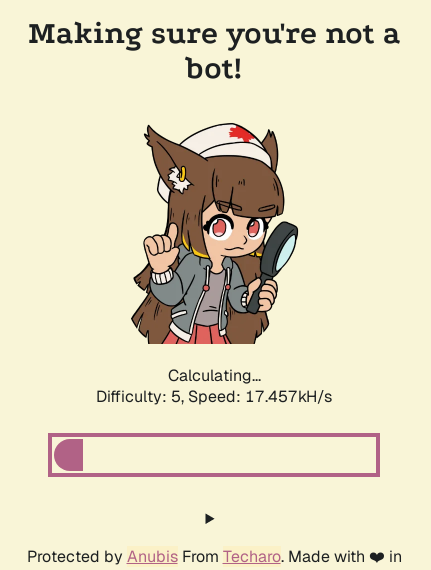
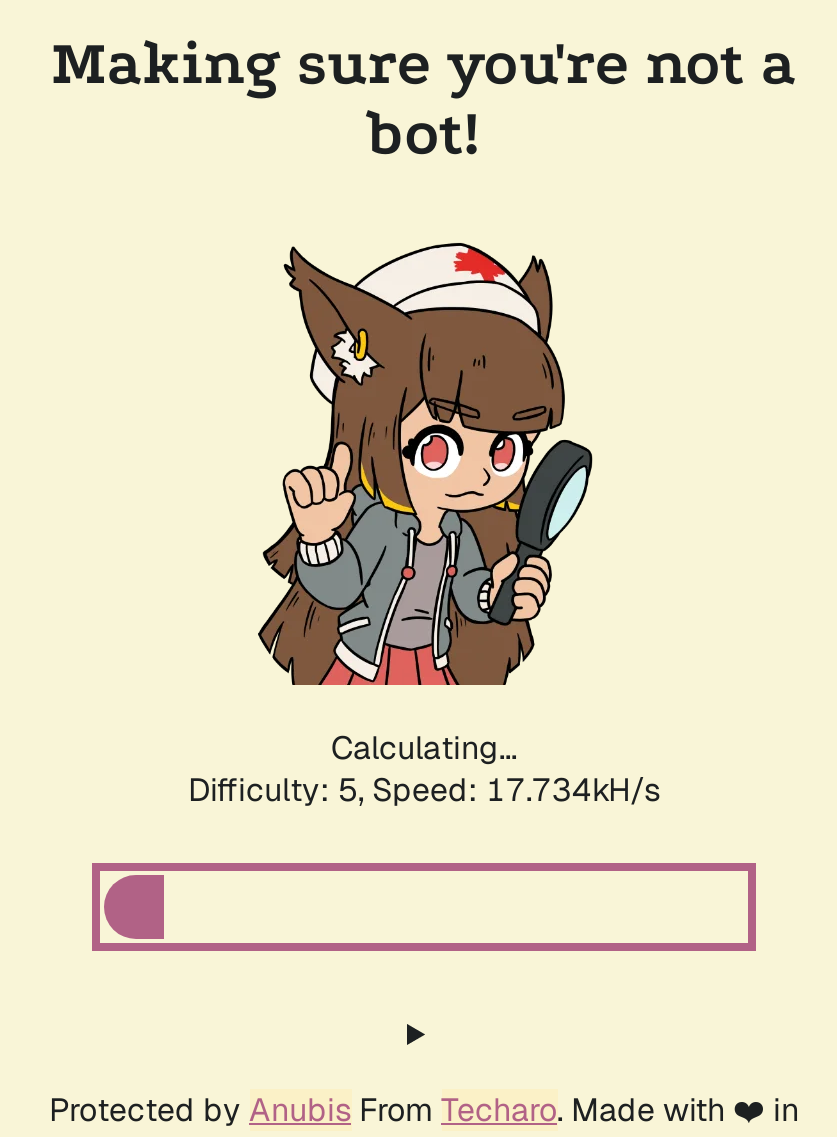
- Difficulty: 5, Speed: 17.457kH/s
+ Difficulty: 5, Speed: 17.734kH/s
